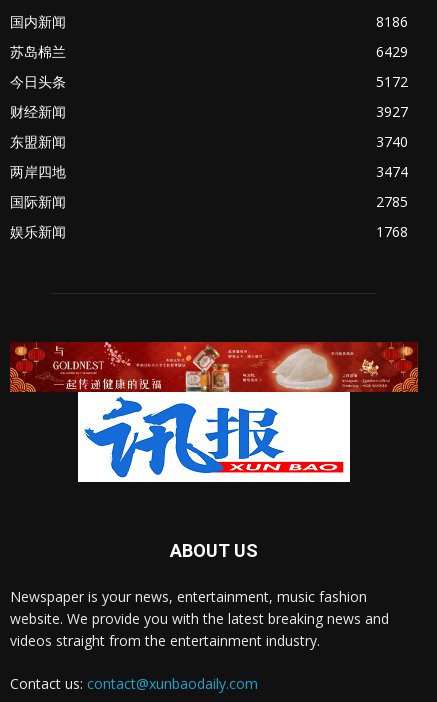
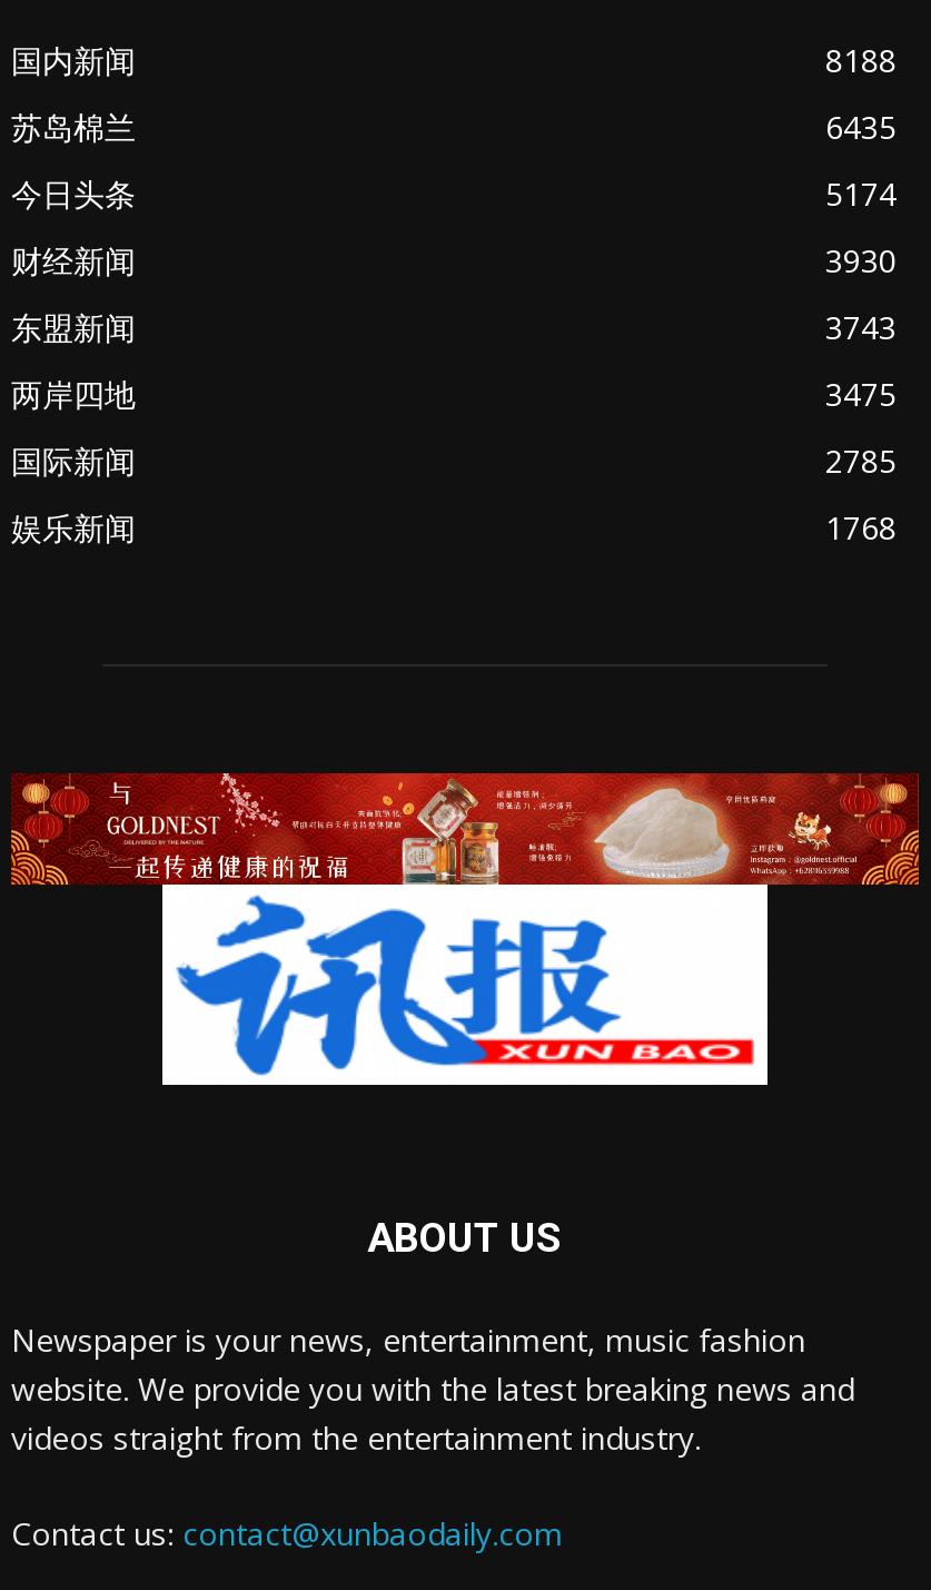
- 8186
+ 8188

- 6429
+ 6435

- 5172
+ 5174

- 3927
+ 3930

- 3740
+ 3743

- 3474
+ 3475
